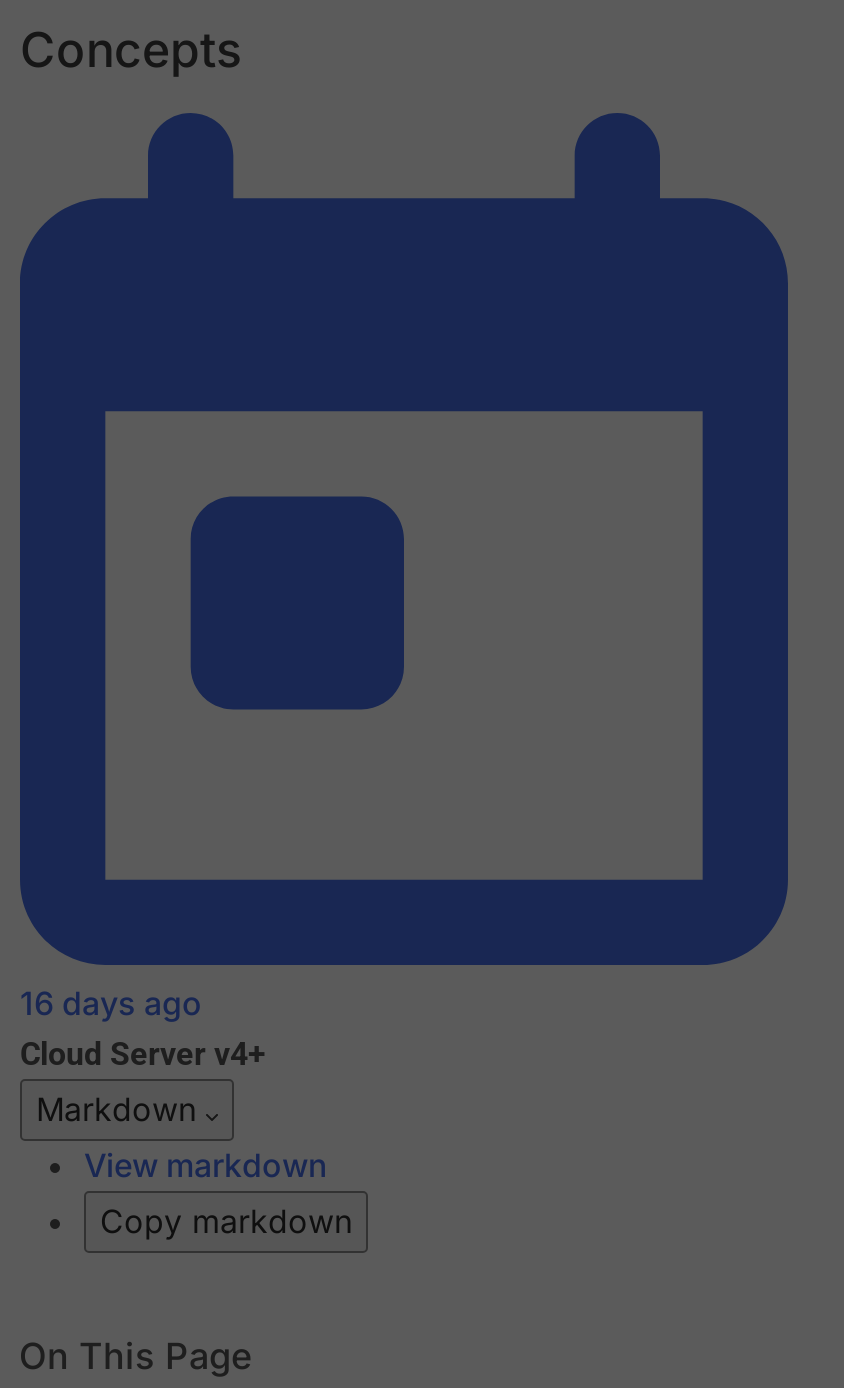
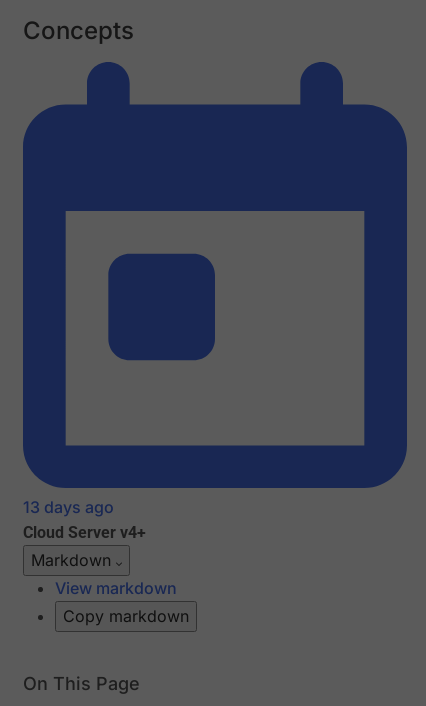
- 16 days ago
+ 13 days ago
